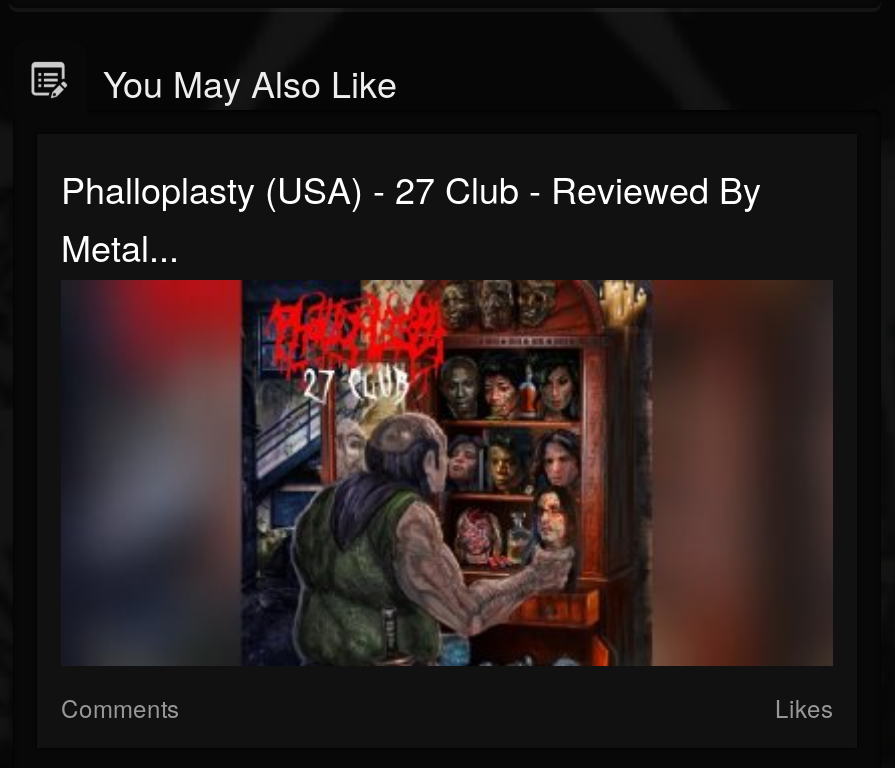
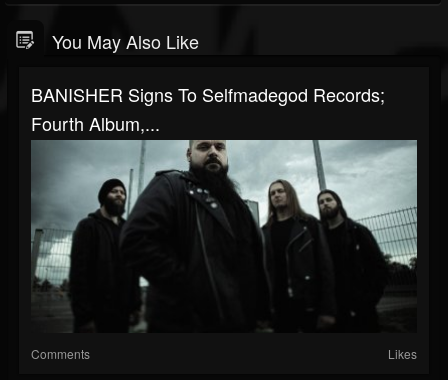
- Phalloplasty (USA) - 27 Club - Reviewed By
- Metal...
+ BANISHER Signs To Selfmadegod Records;
+ Fourth Album,...

- [image]
+ [image]
